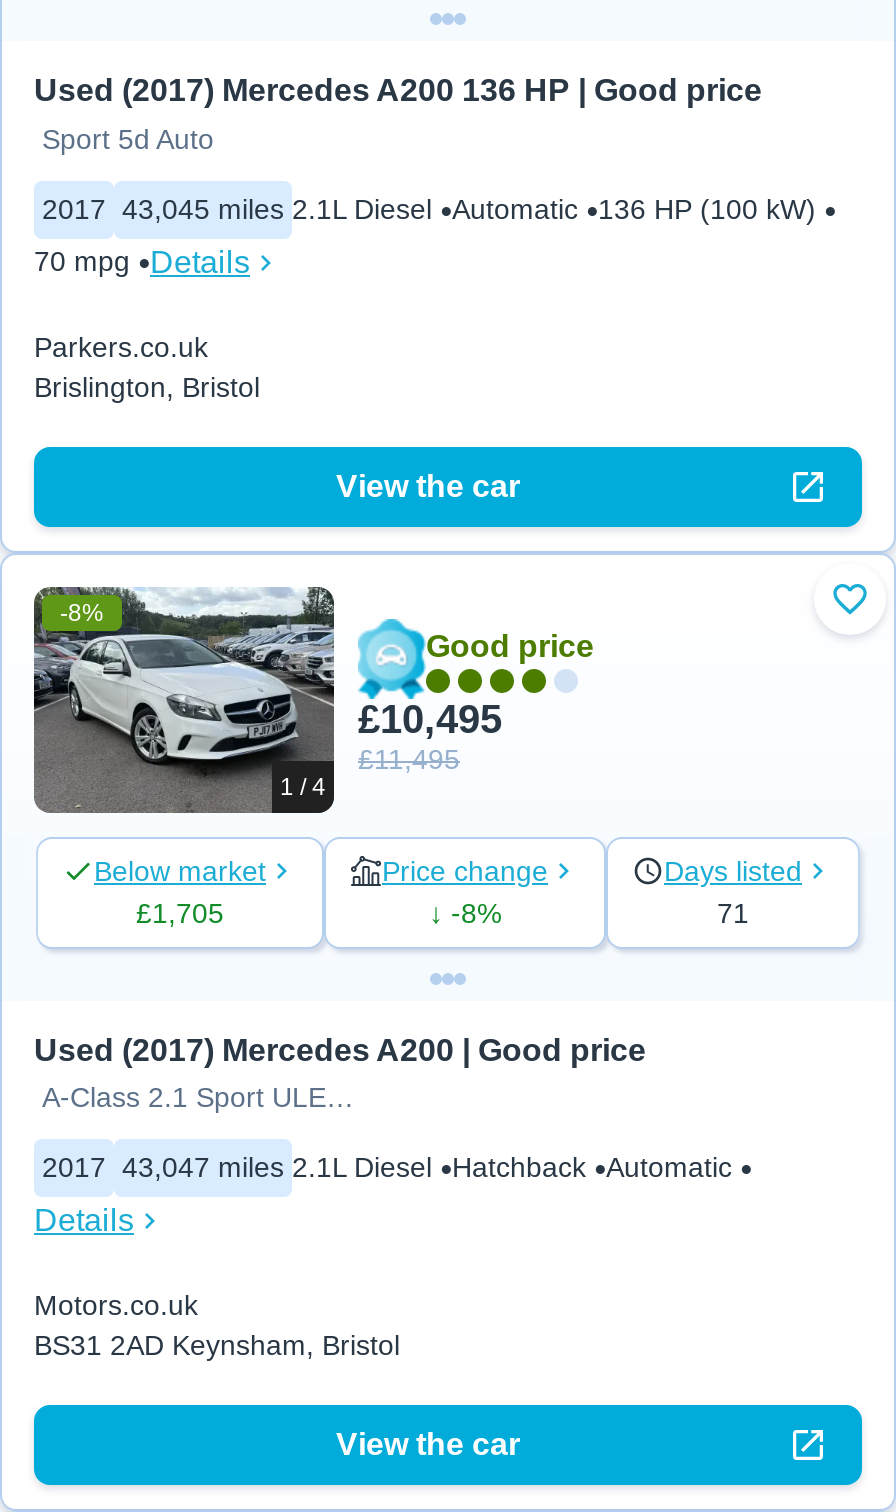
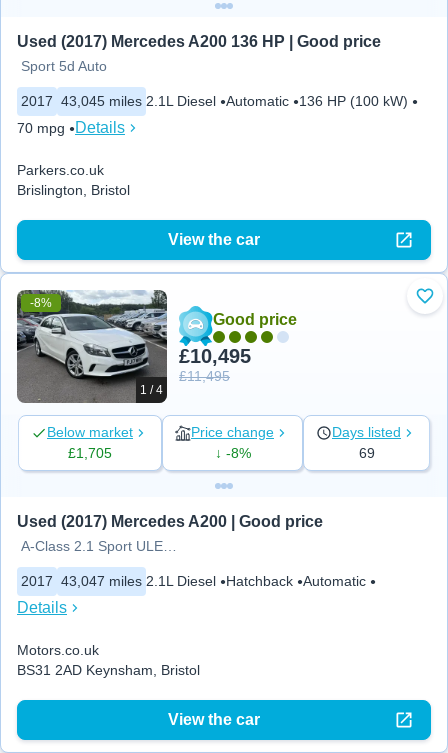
- 71
+ 69
